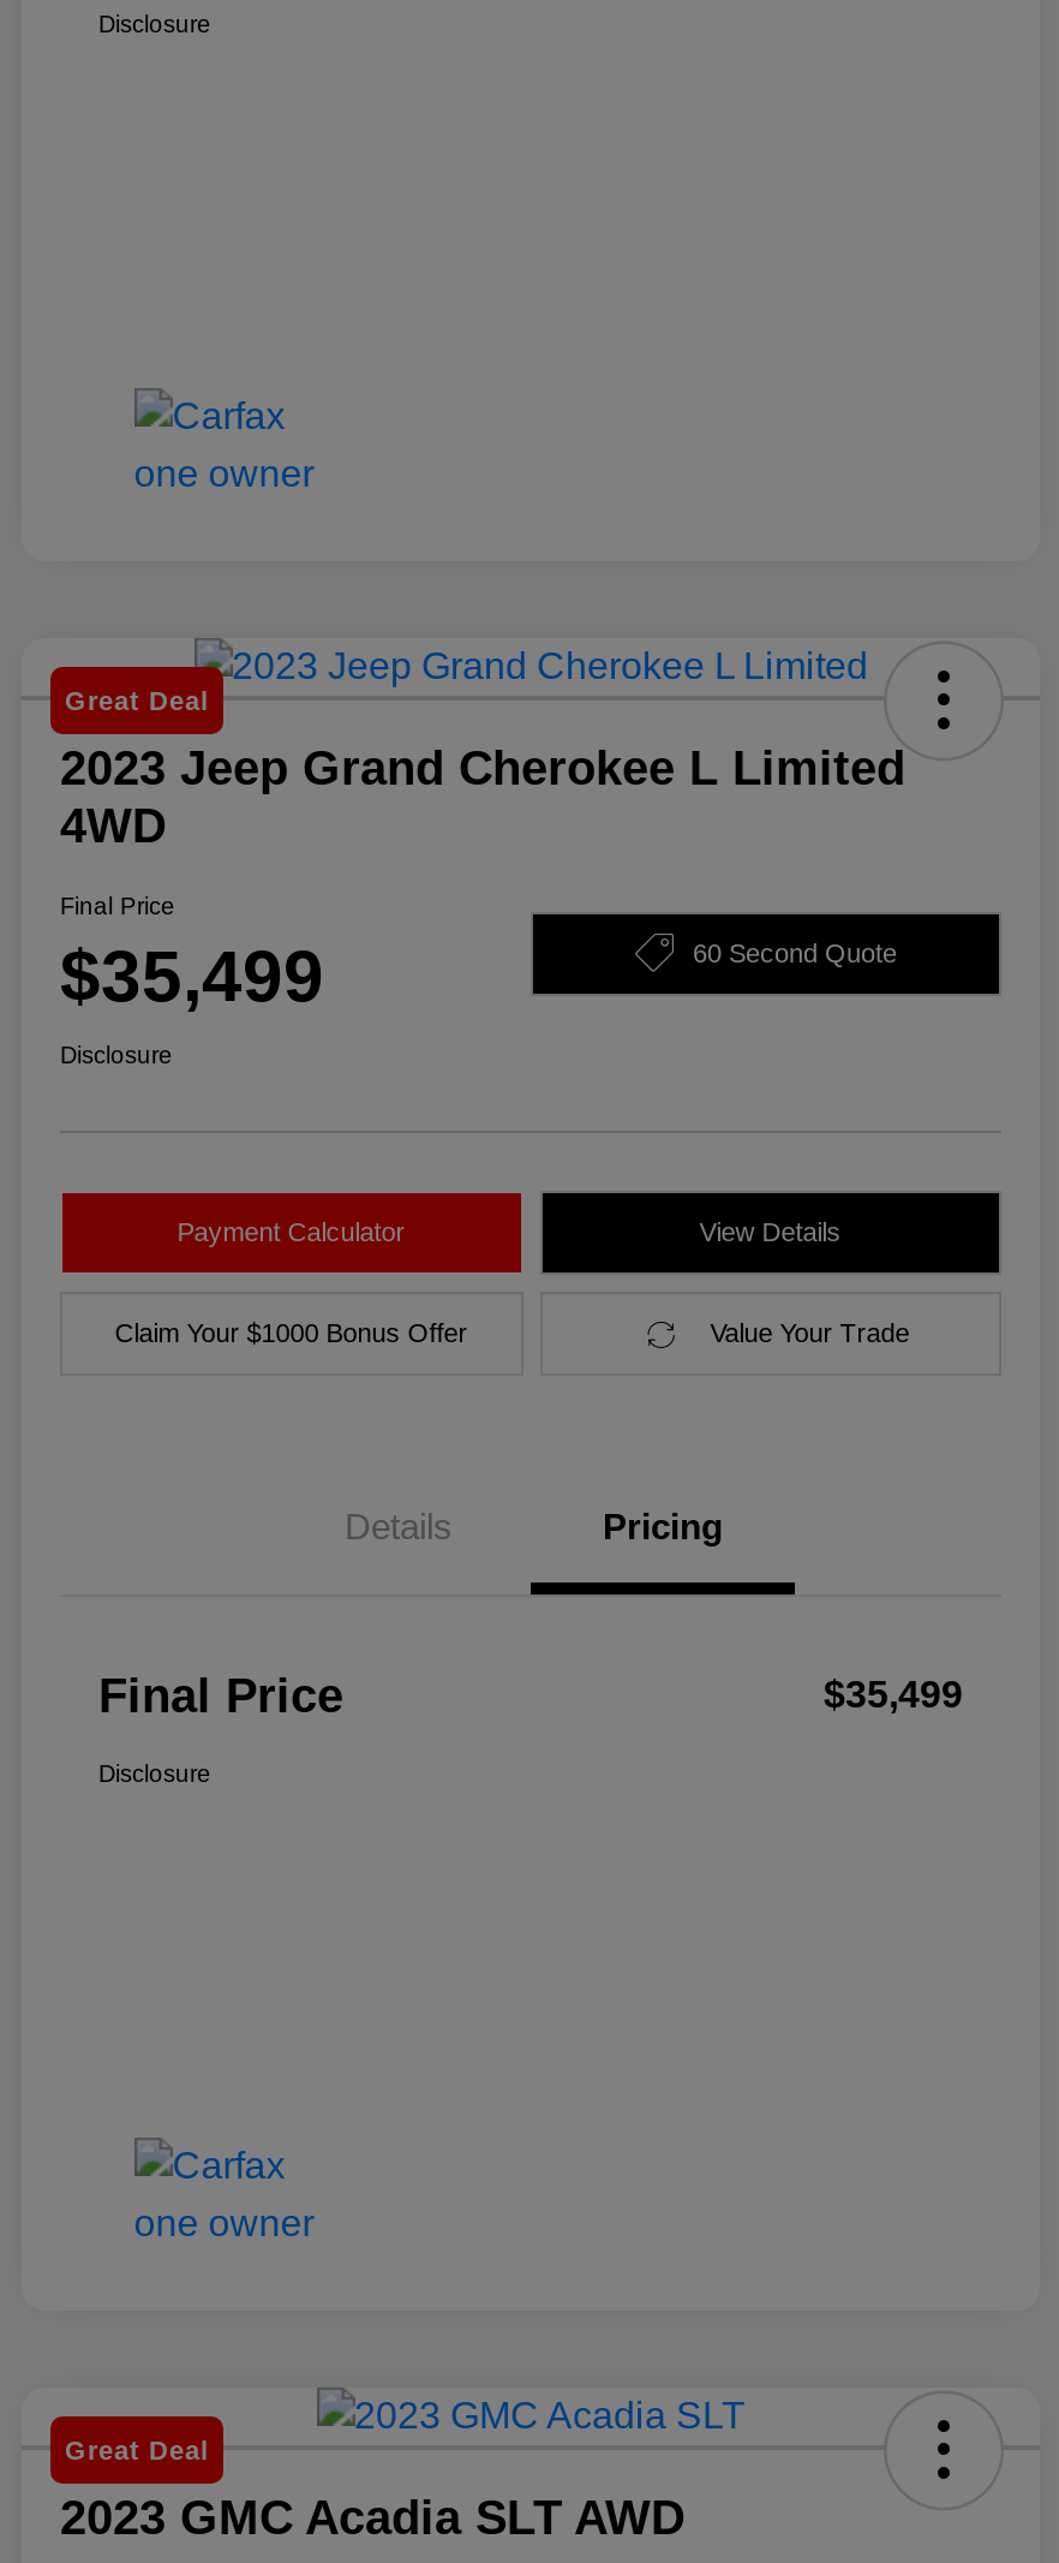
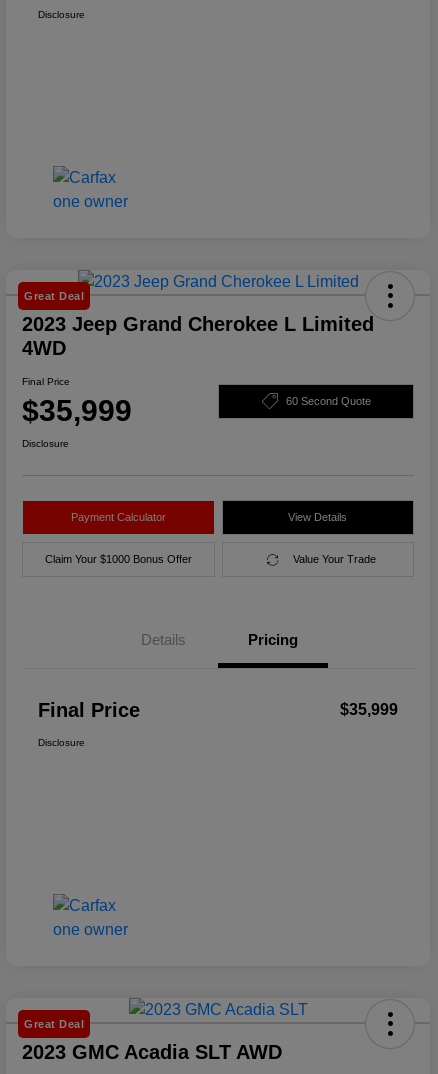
- $35,499
+ $35,999

- $35,499
+ $35,999
